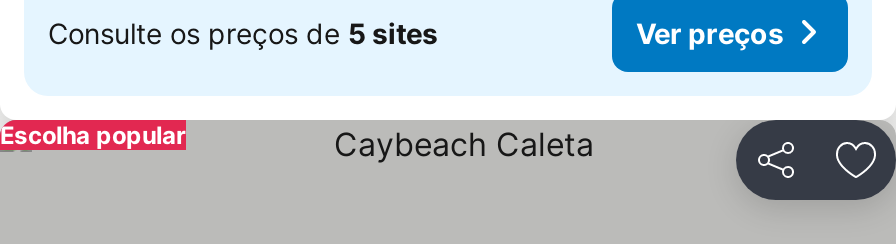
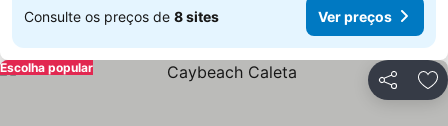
- Consulte os preços de 5 sites
+ Consulte os preços de 8 sites
